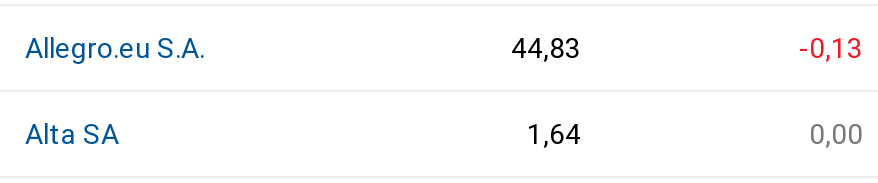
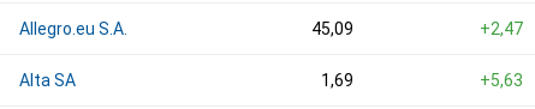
- 44,83
+ 45,09

- -0,13
+ +2,47

- 1,64
+ 1,69

- 0,00
+ +5,63
